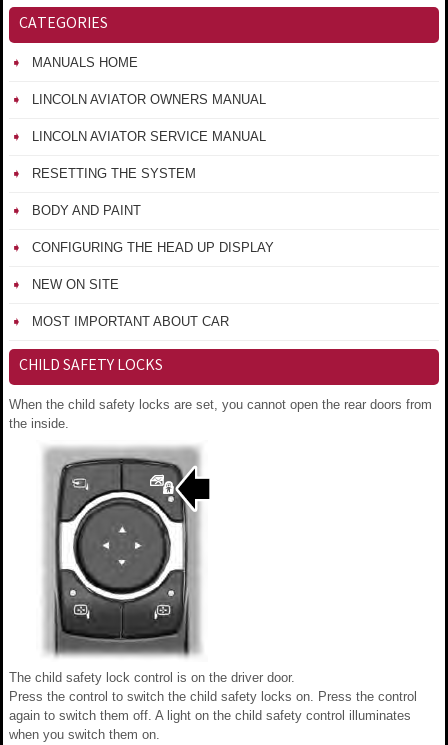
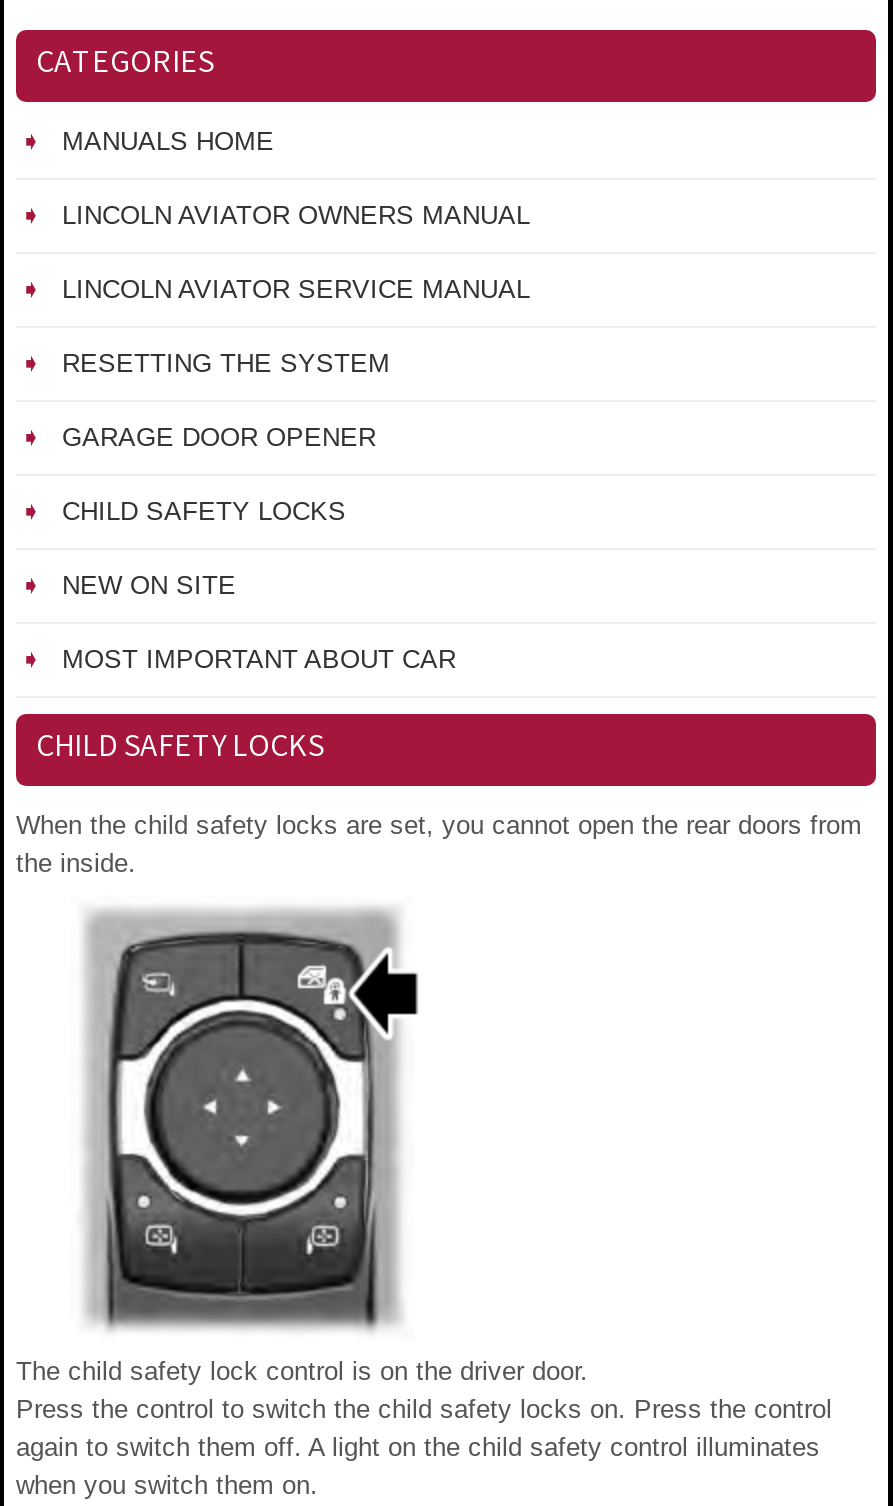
- BODY AND PAINT
+ GARAGE DOOR OPENER

- CONFIGURING THE HEAD UP DISPLAY
+ CHILD SAFETY LOCKS
